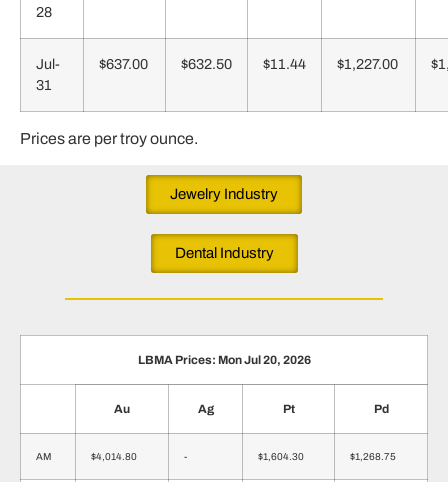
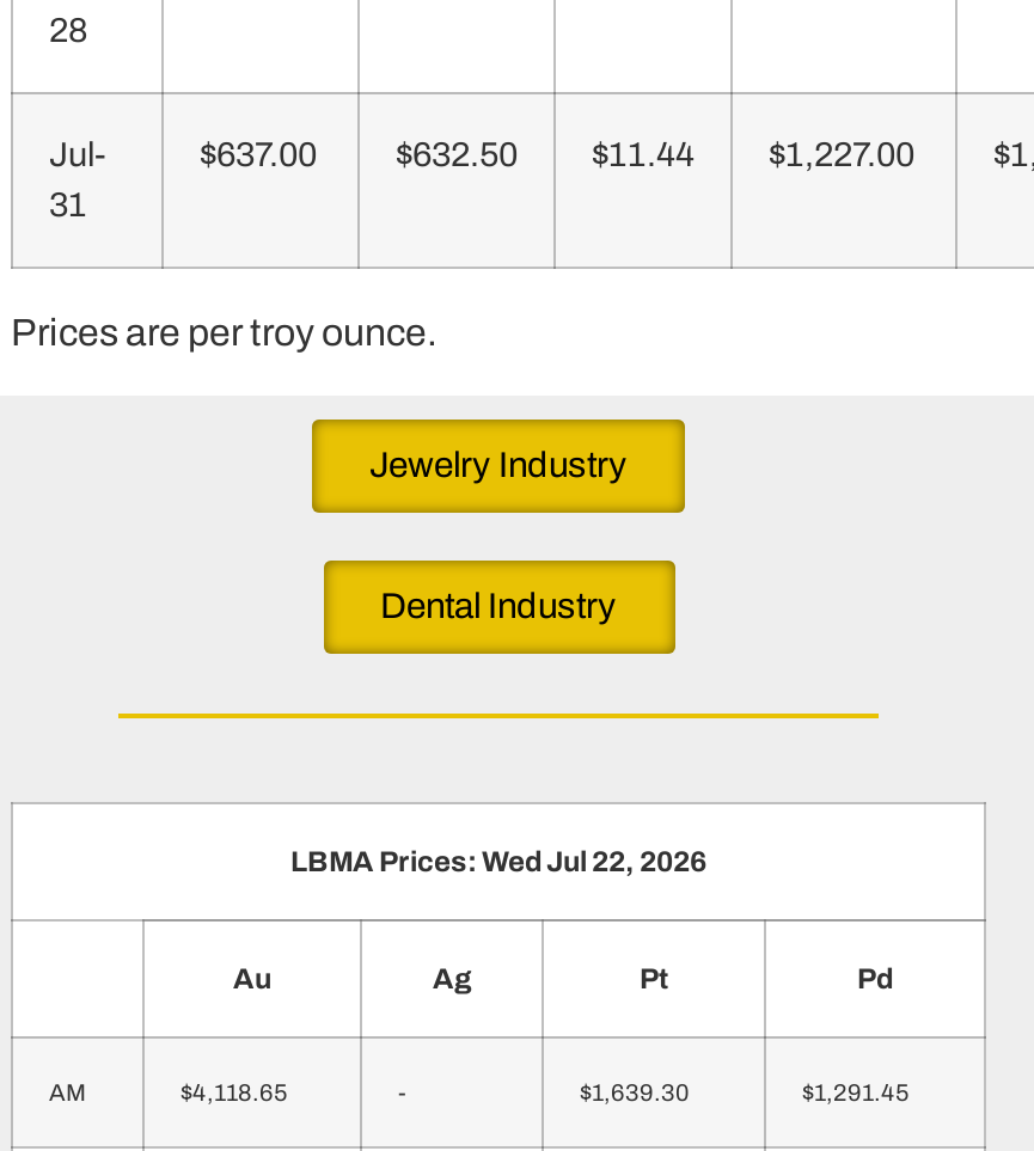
- LBMA Prices: Mon Jul 20, 2026
+ LBMA Prices: Wed Jul 22, 2026

- $4,014.80
+ $4,118.65

- $1,604.30
+ $1,639.30

- $1,268.75
+ $1,291.45
